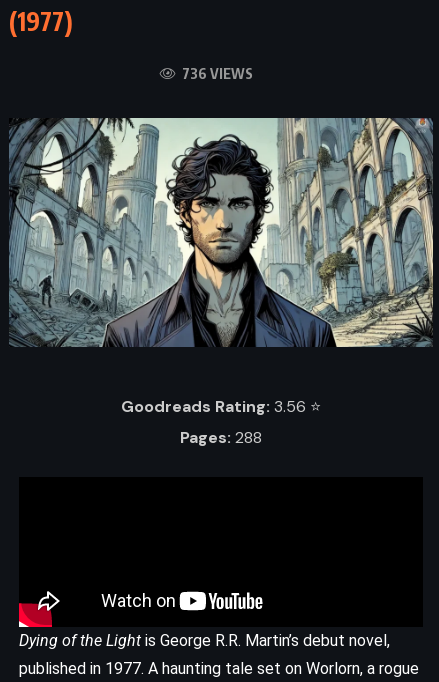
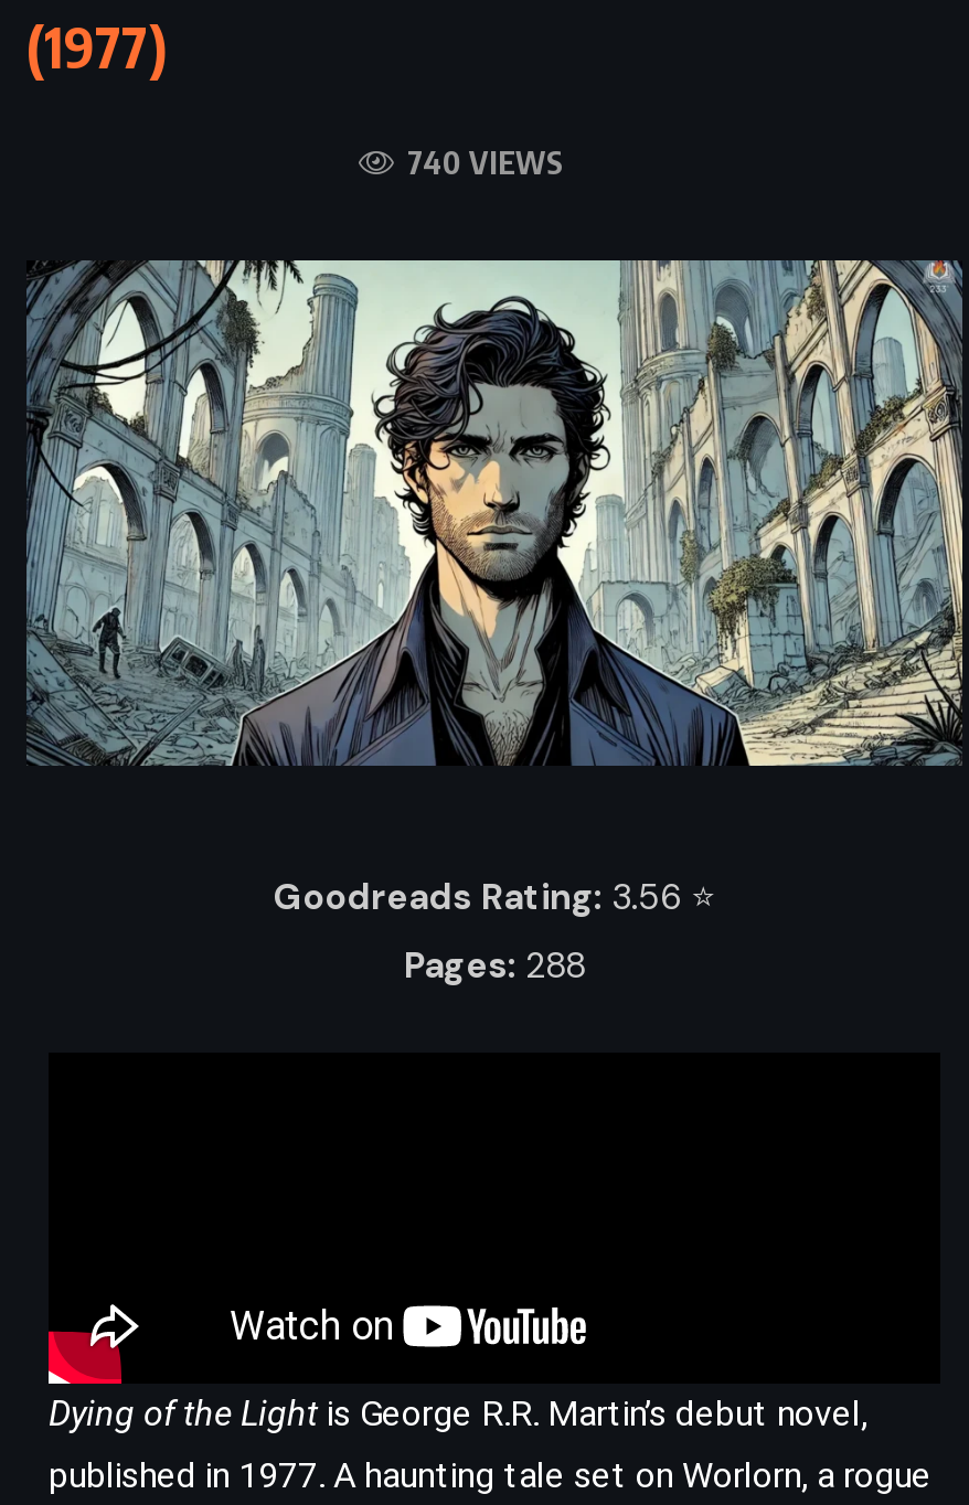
- 736 VIEWS
+ 740 VIEWS
